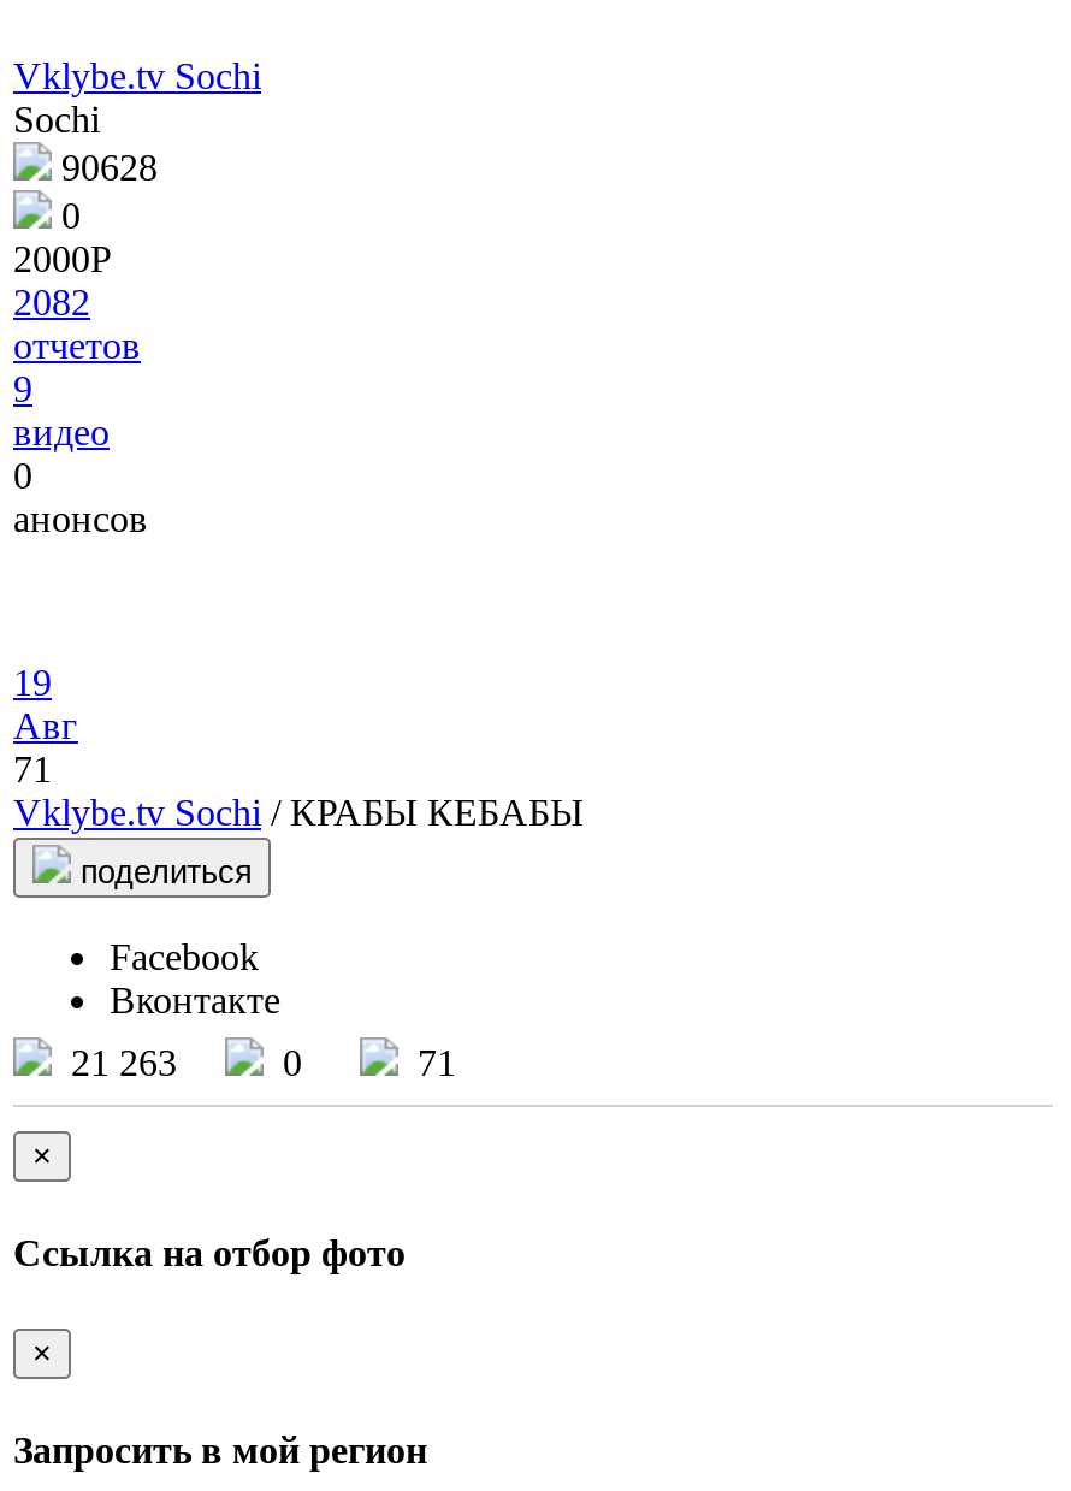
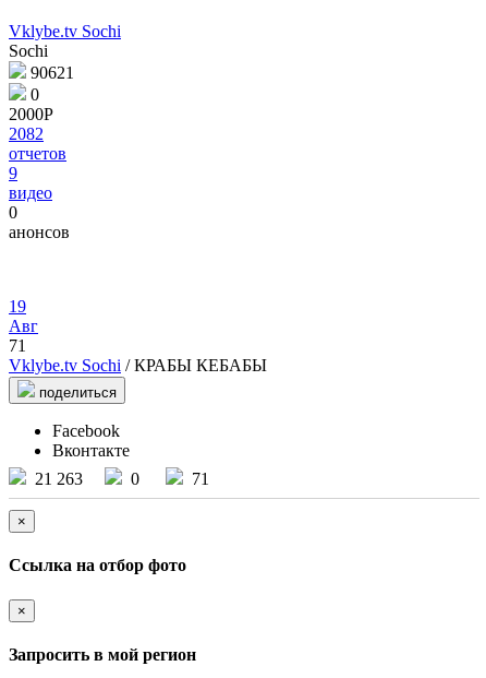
- 90628
+ 90621
